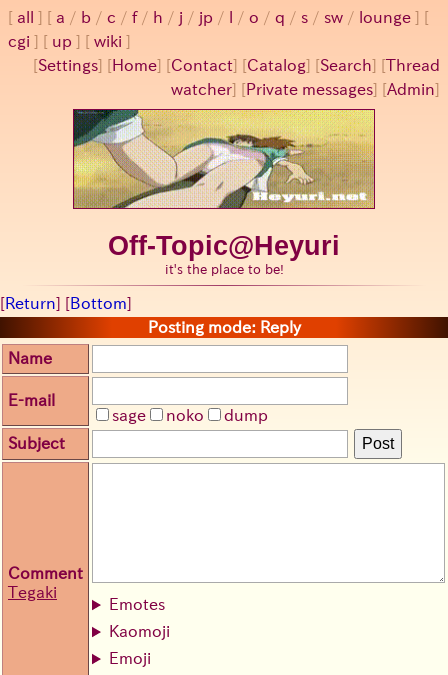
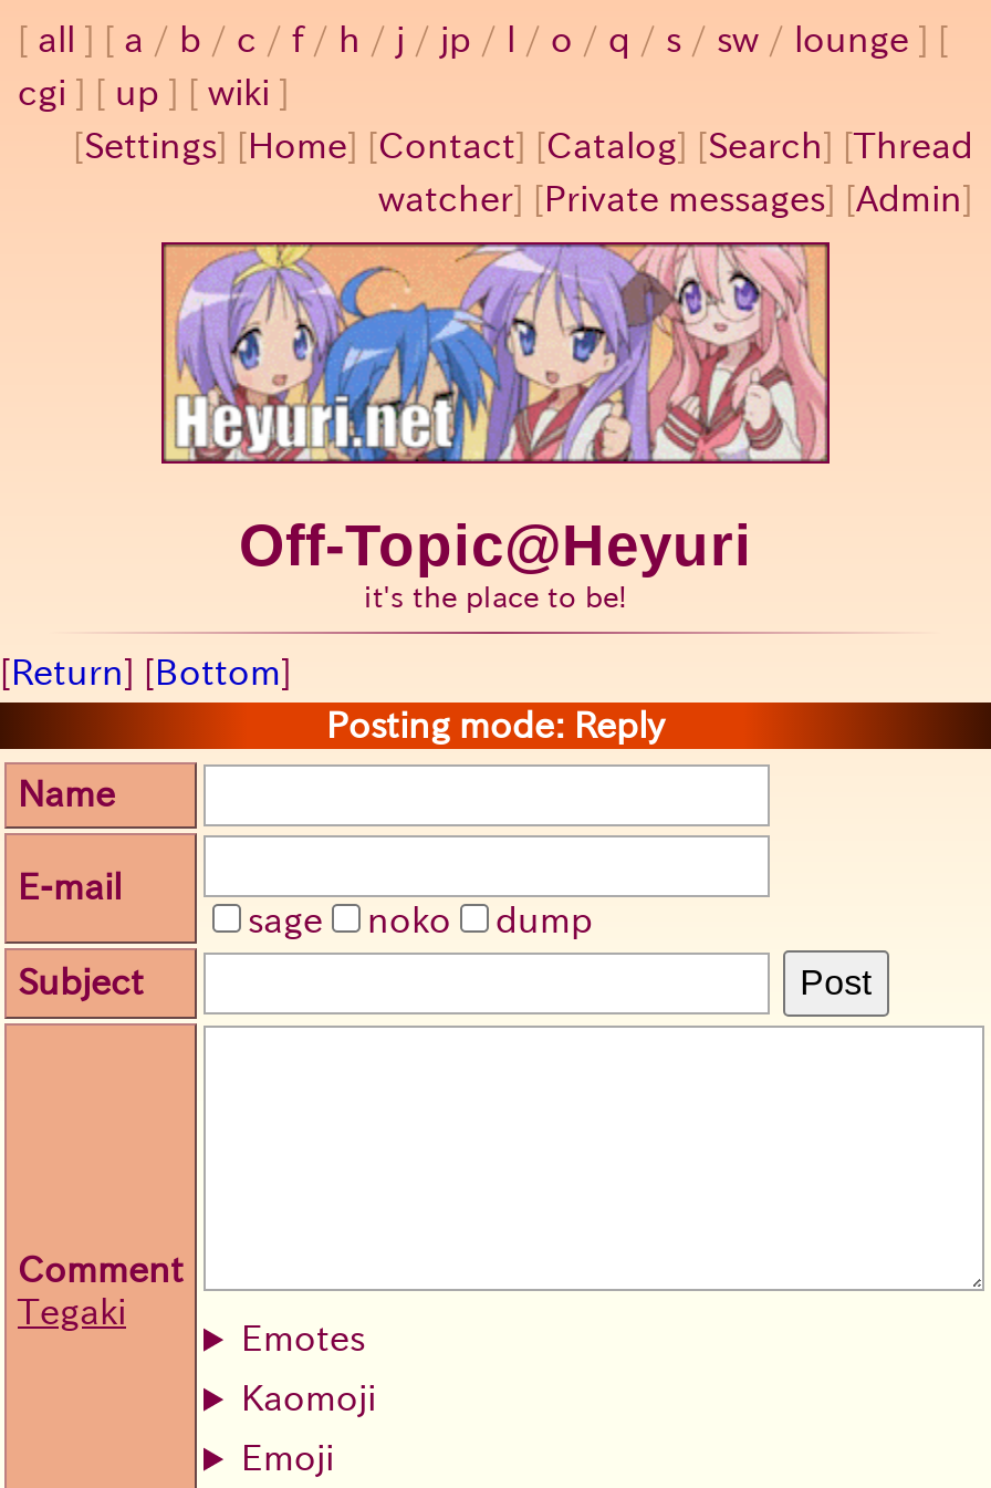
- [image]
+ [image]
